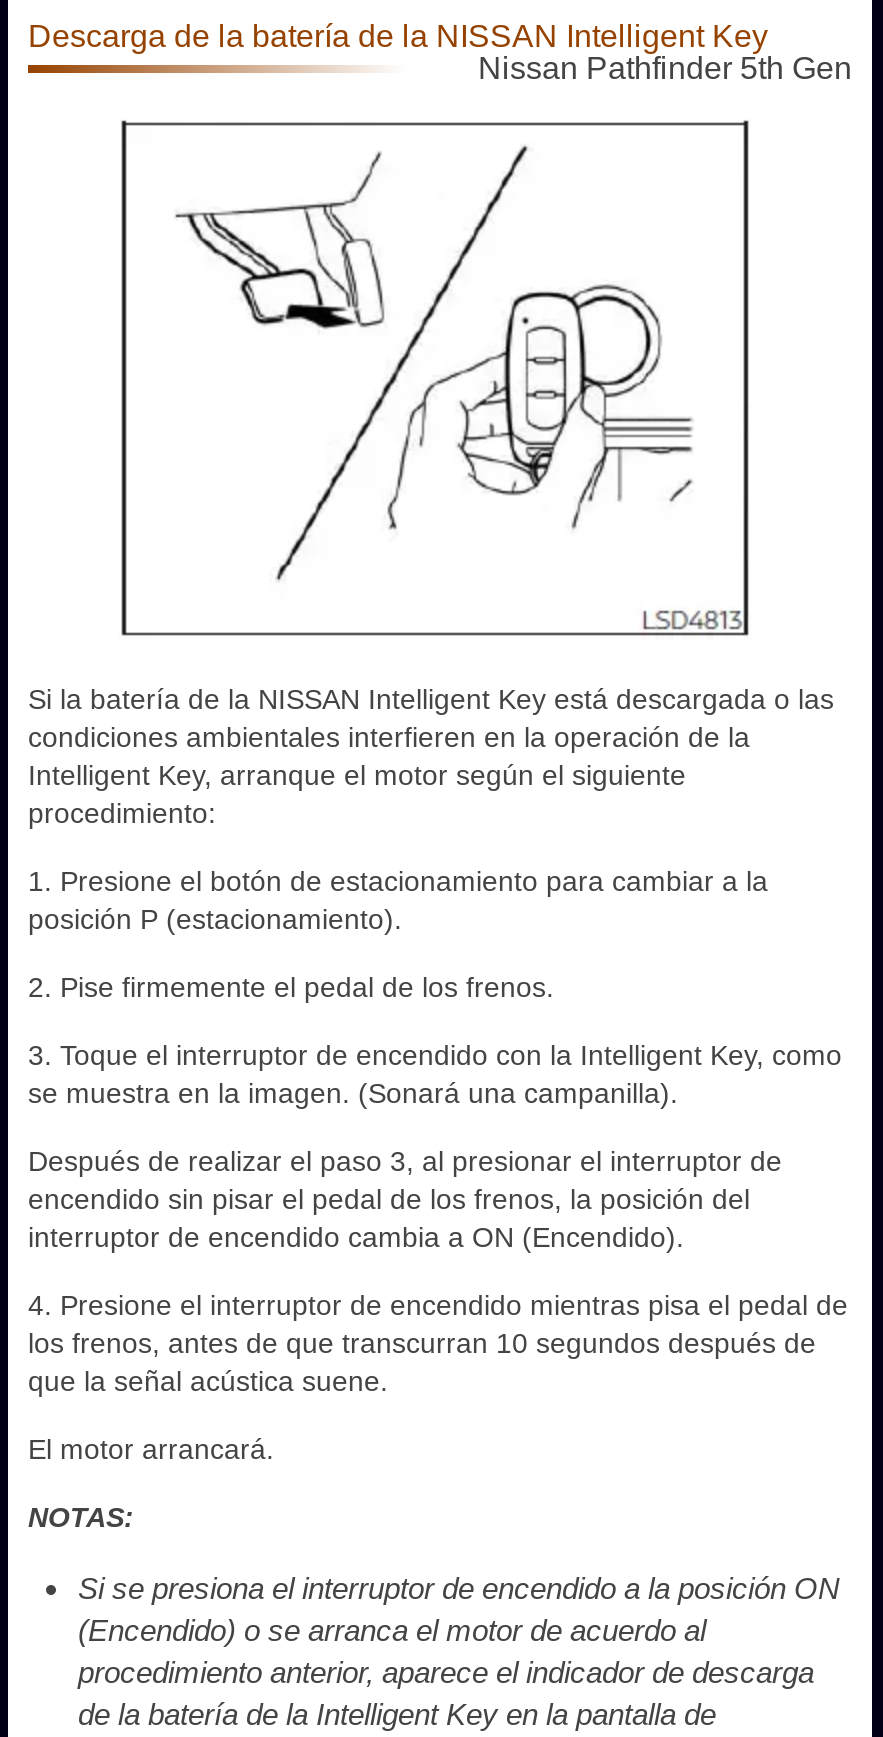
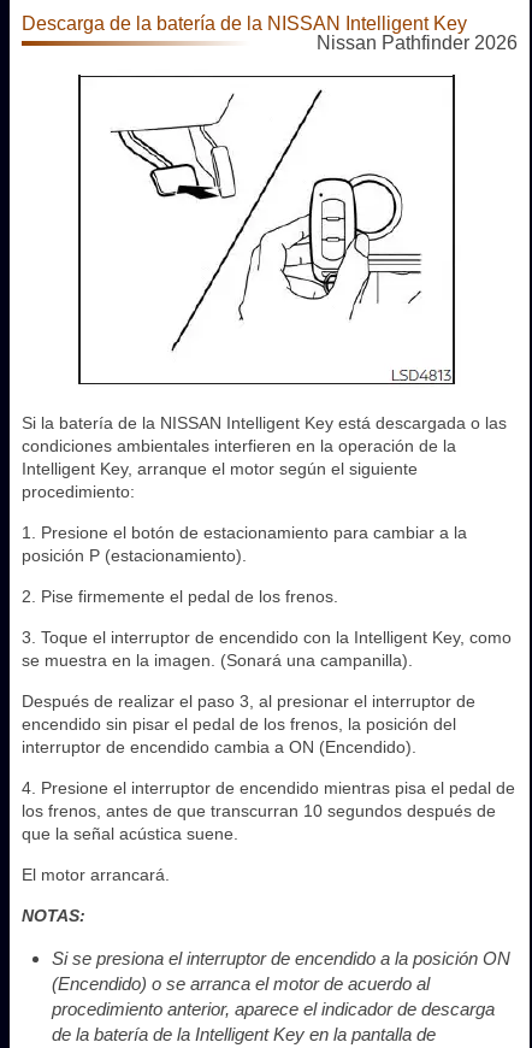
- Nissan Pathfinder 5th Gen
+ Nissan Pathfinder 2026
